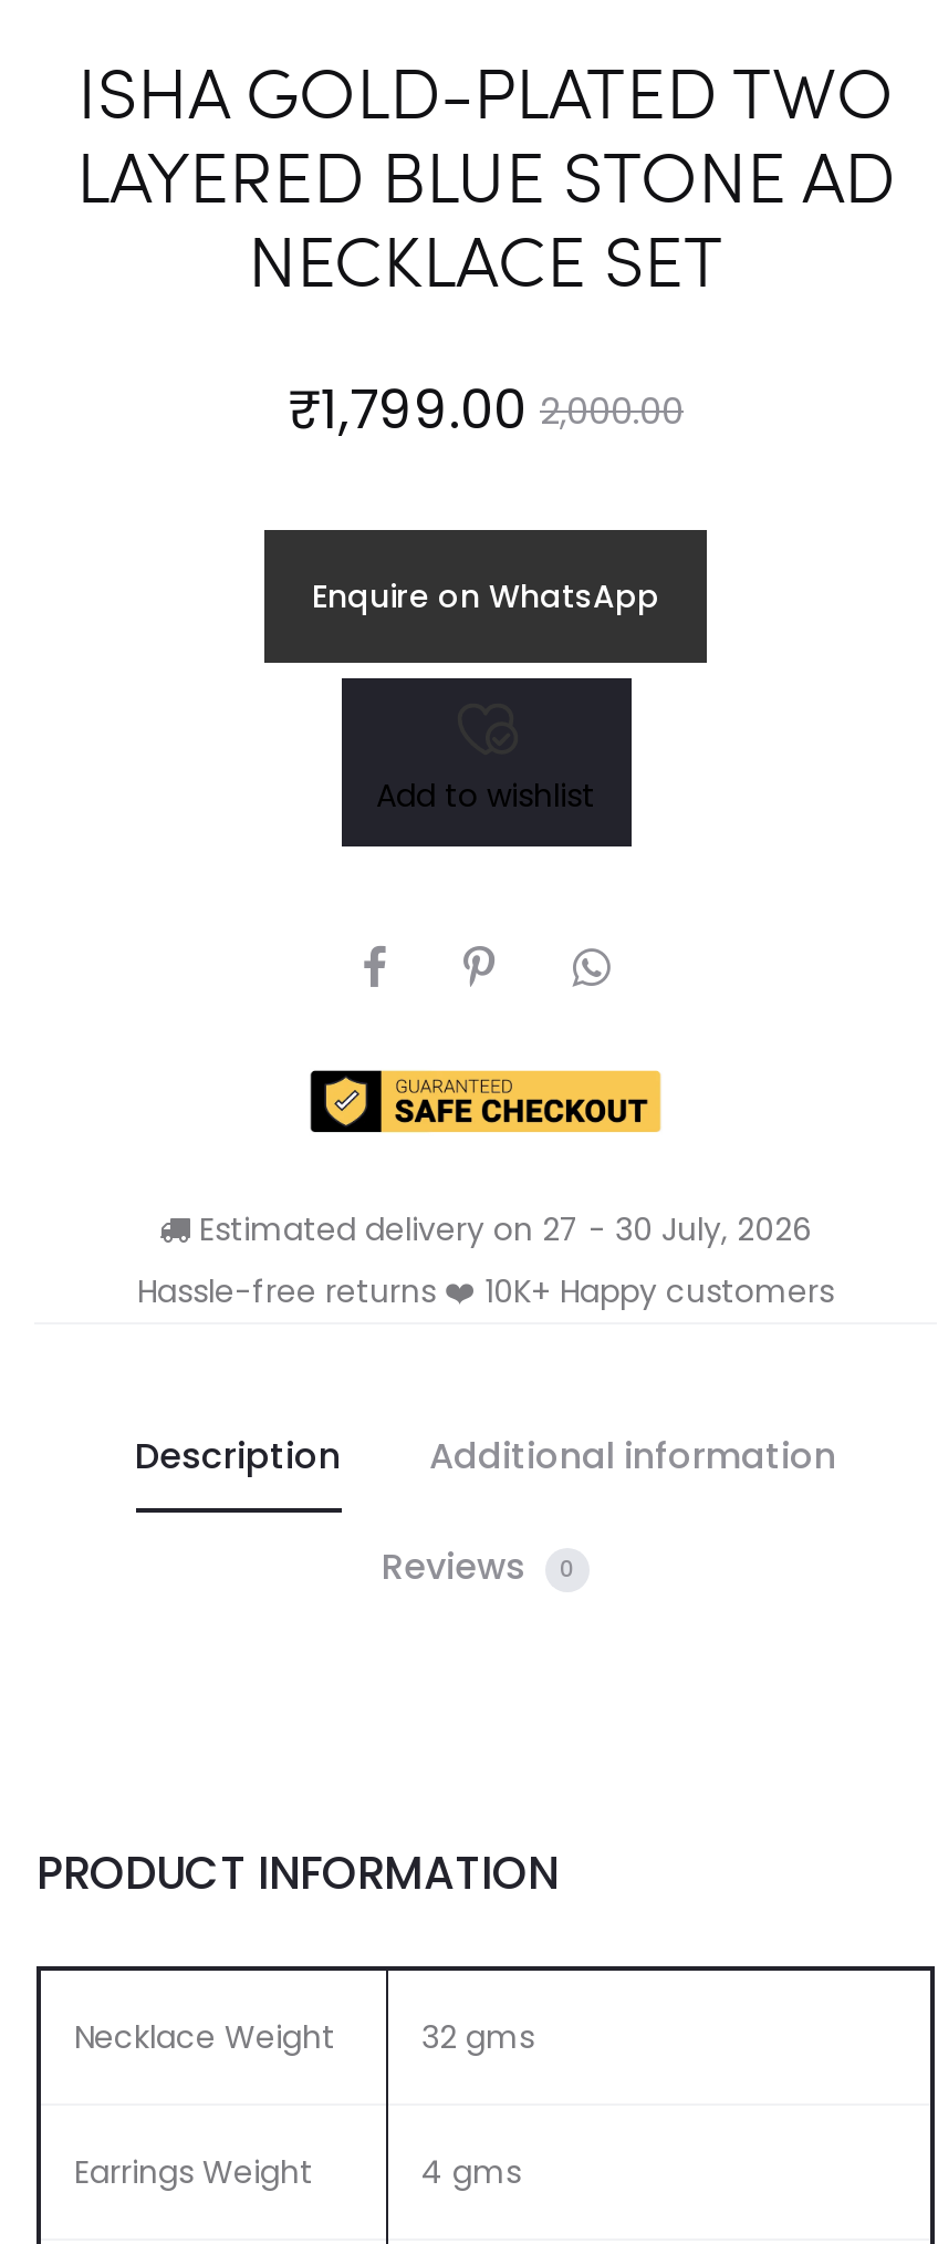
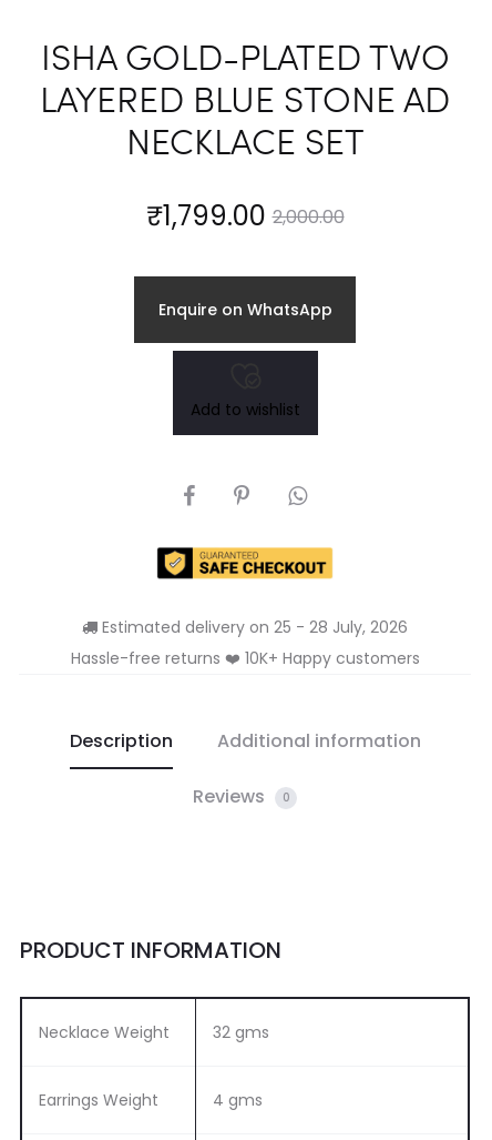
- Estimated delivery on 27 - 30 July, 2026
+ Estimated delivery on 25 - 28 July, 2026
